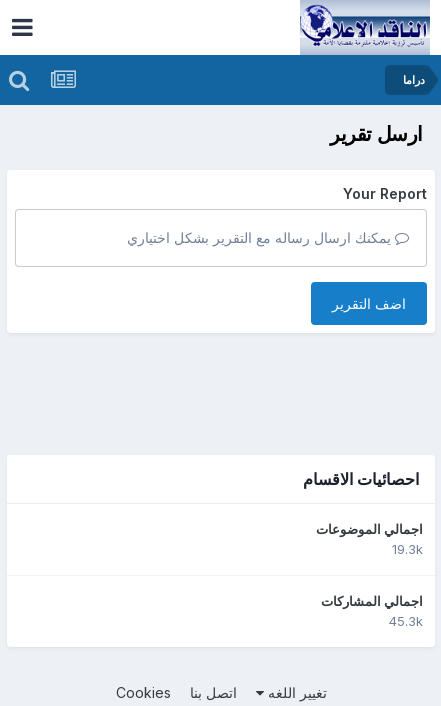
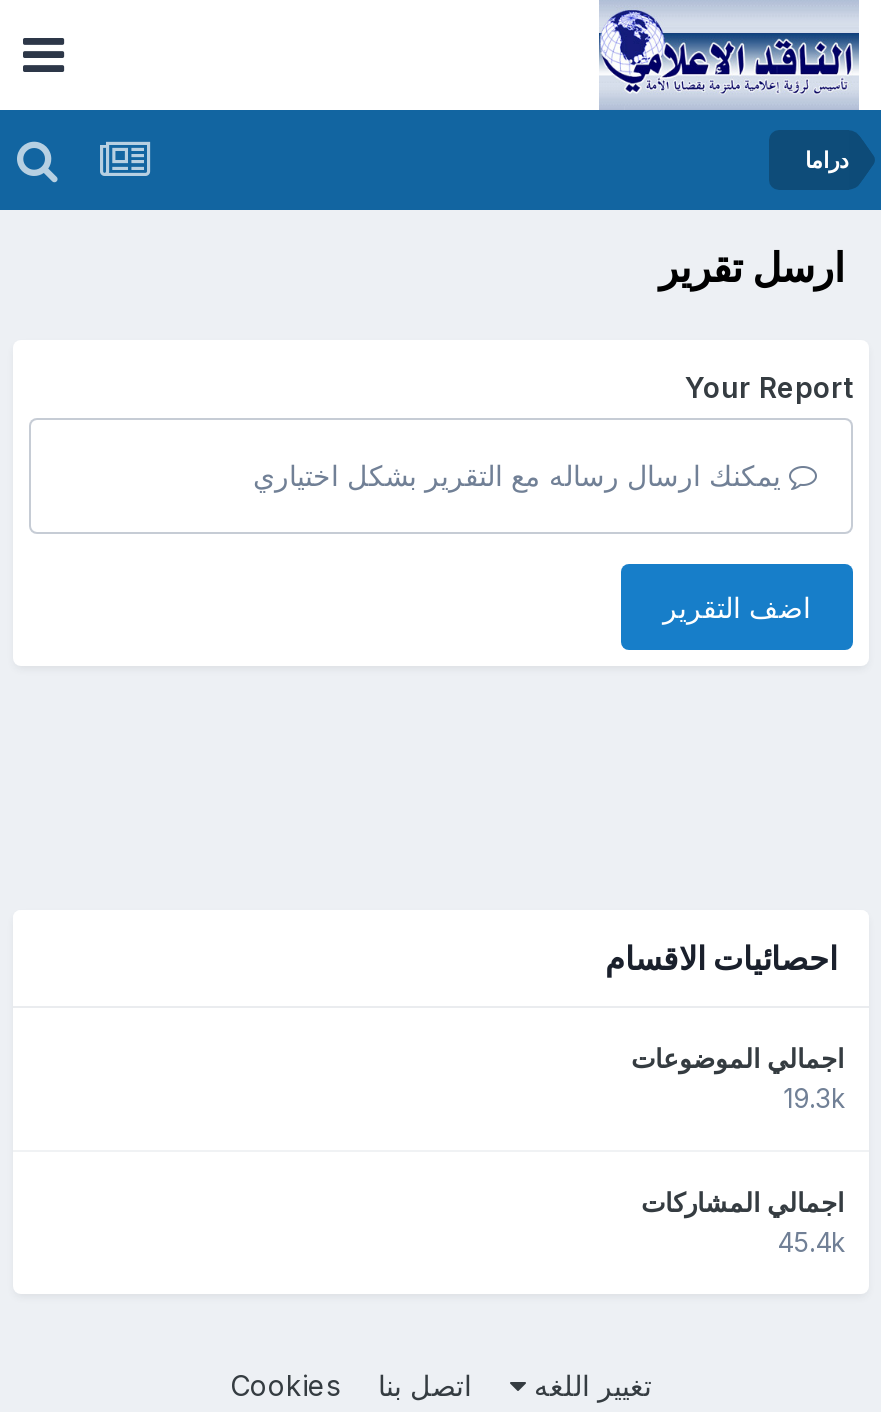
- 45.3k
+ 45.4k
